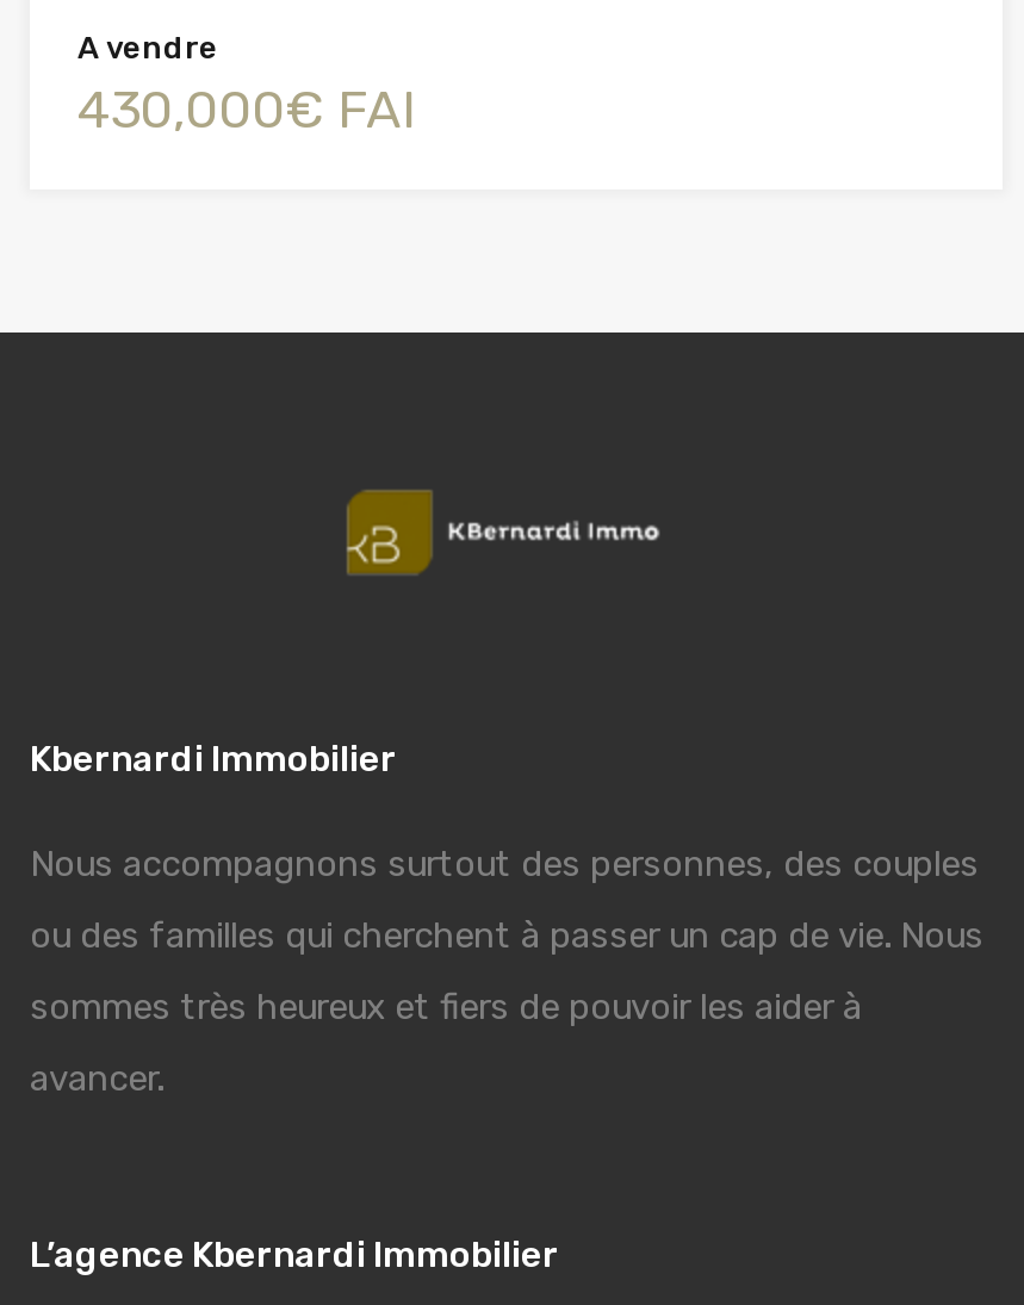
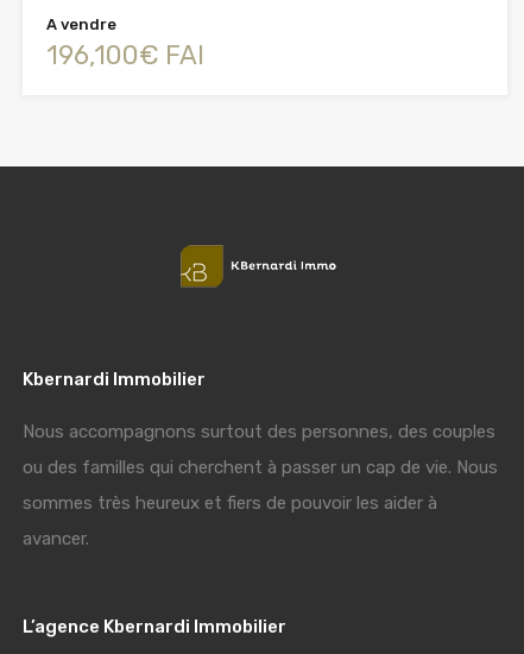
- 430,000€ FAI
+ 196,100€ FAI
